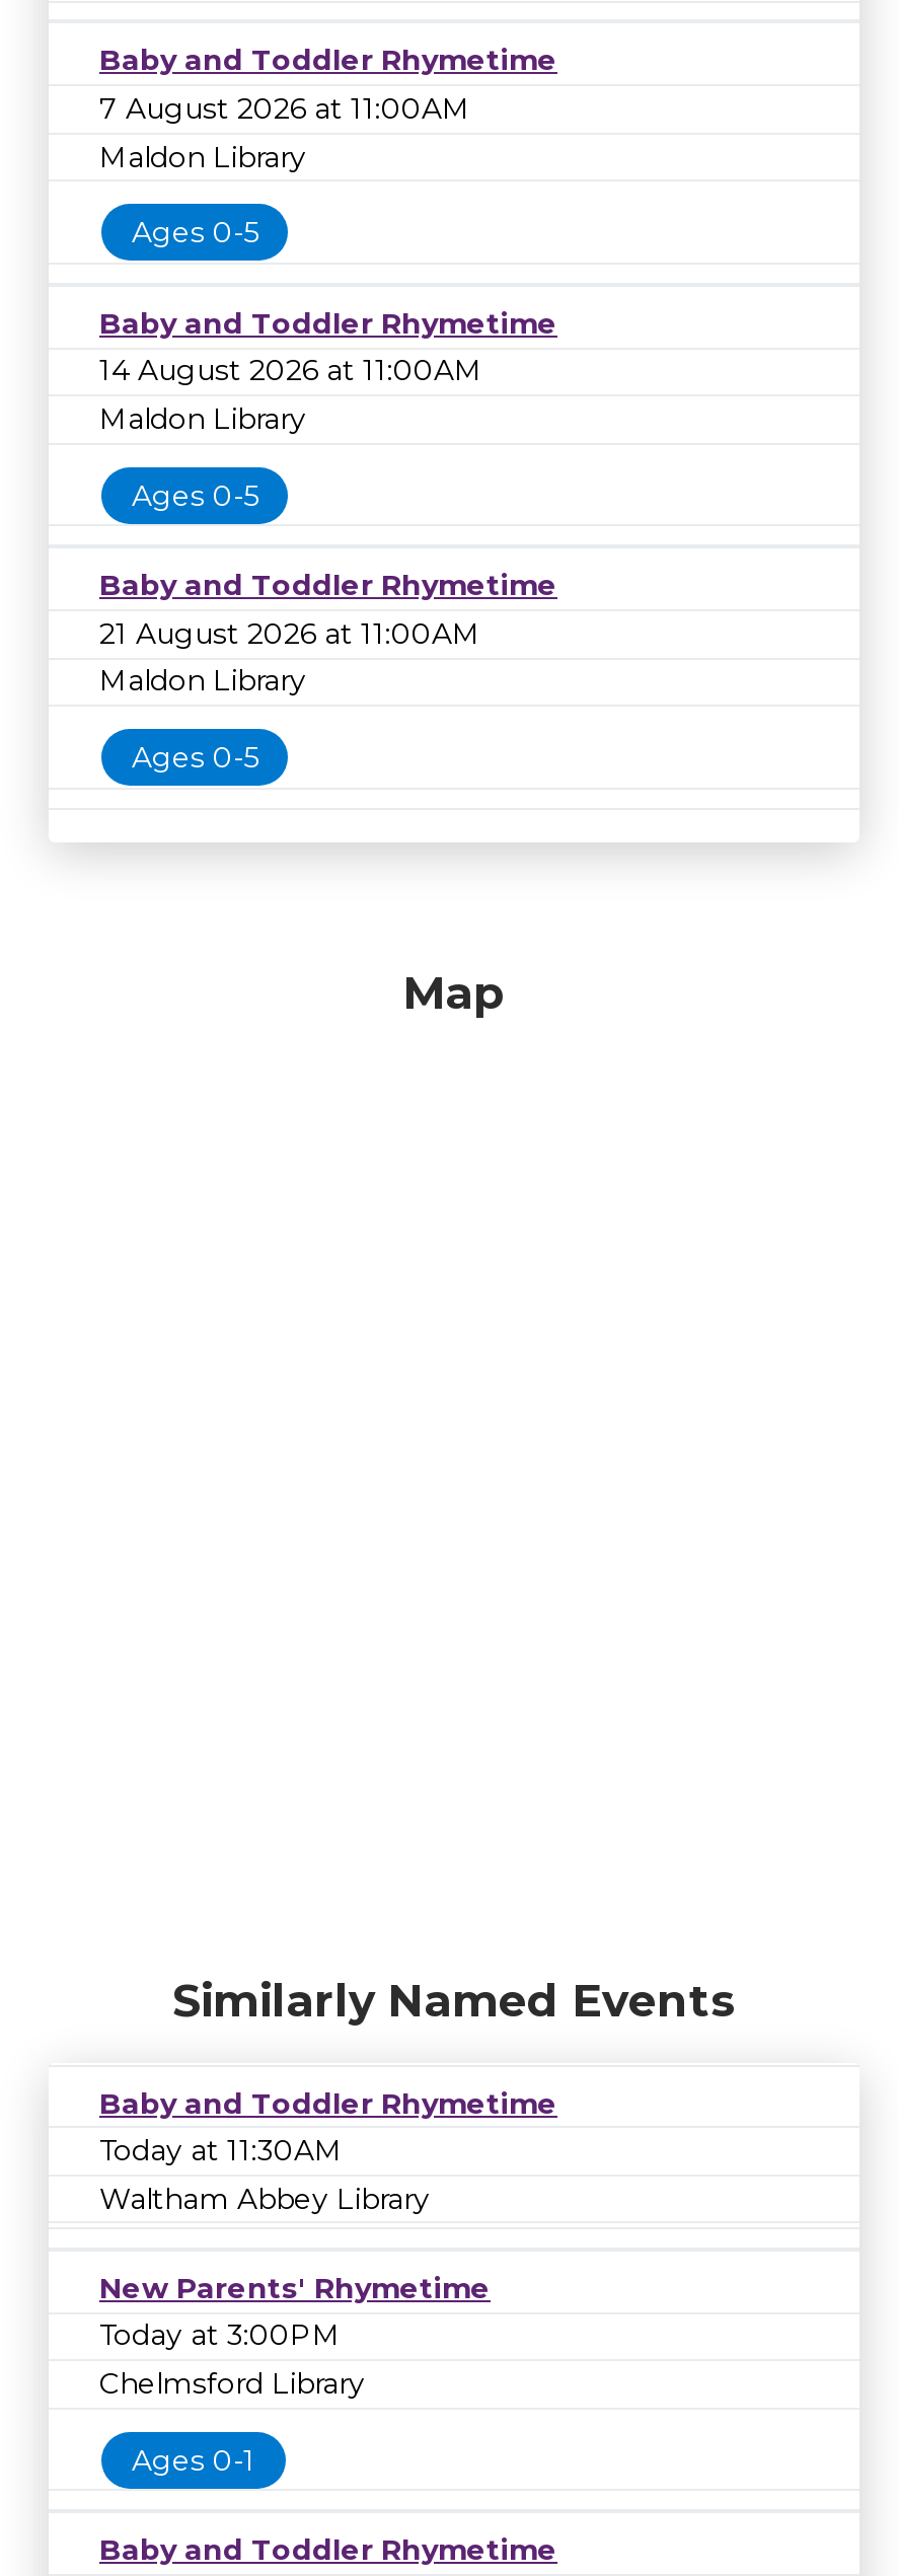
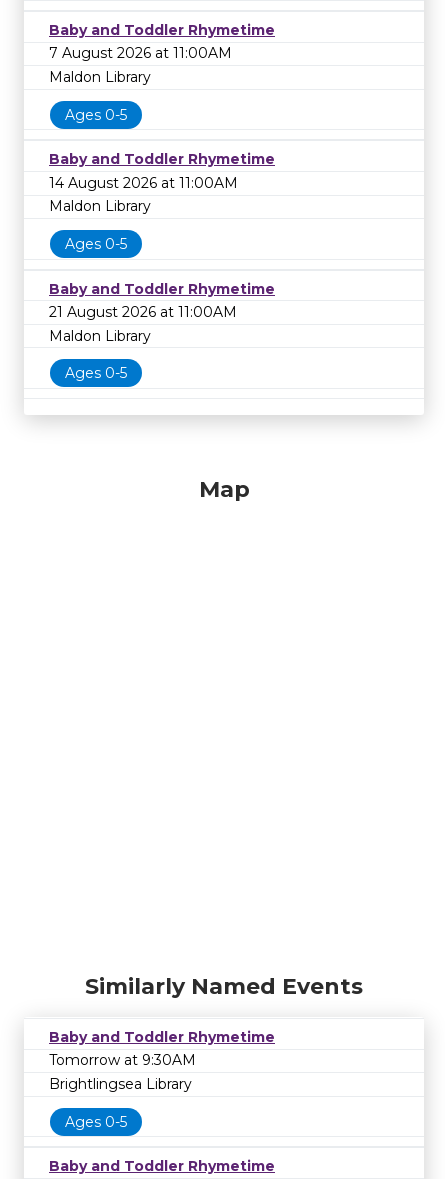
- Today at 11:30AM
- Waltham Abbey Library
- New Parents' Rhymetime
- Today at 3:00PM
- Chelmsford Library
- Ages 0-1
+ Tomorrow at 9:30AM
+ Brightlingsea Library
+ Ages 0-5
